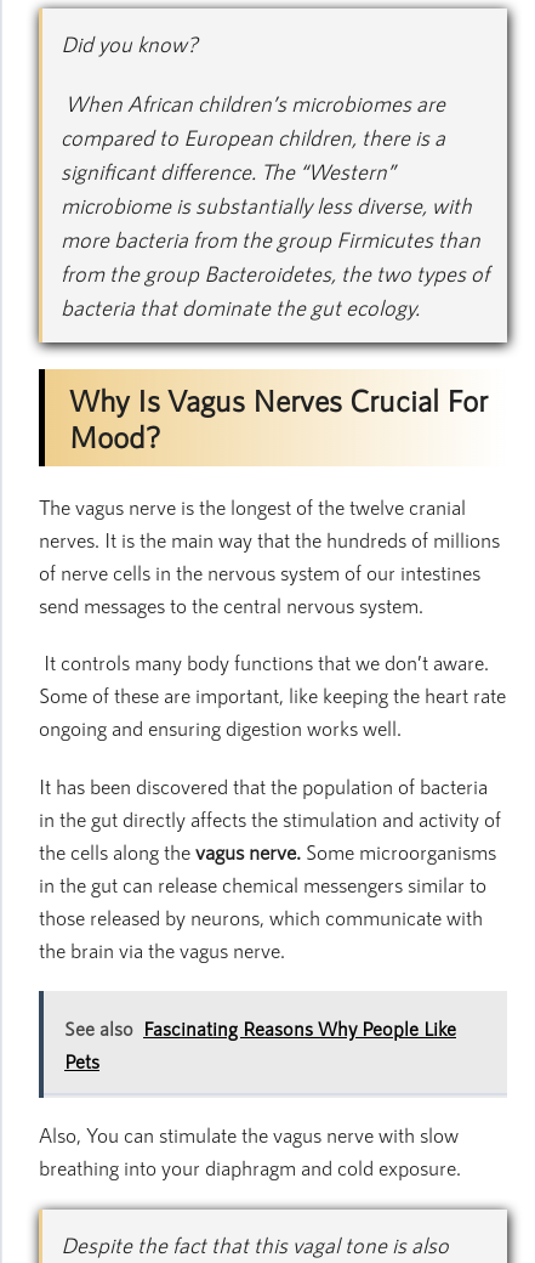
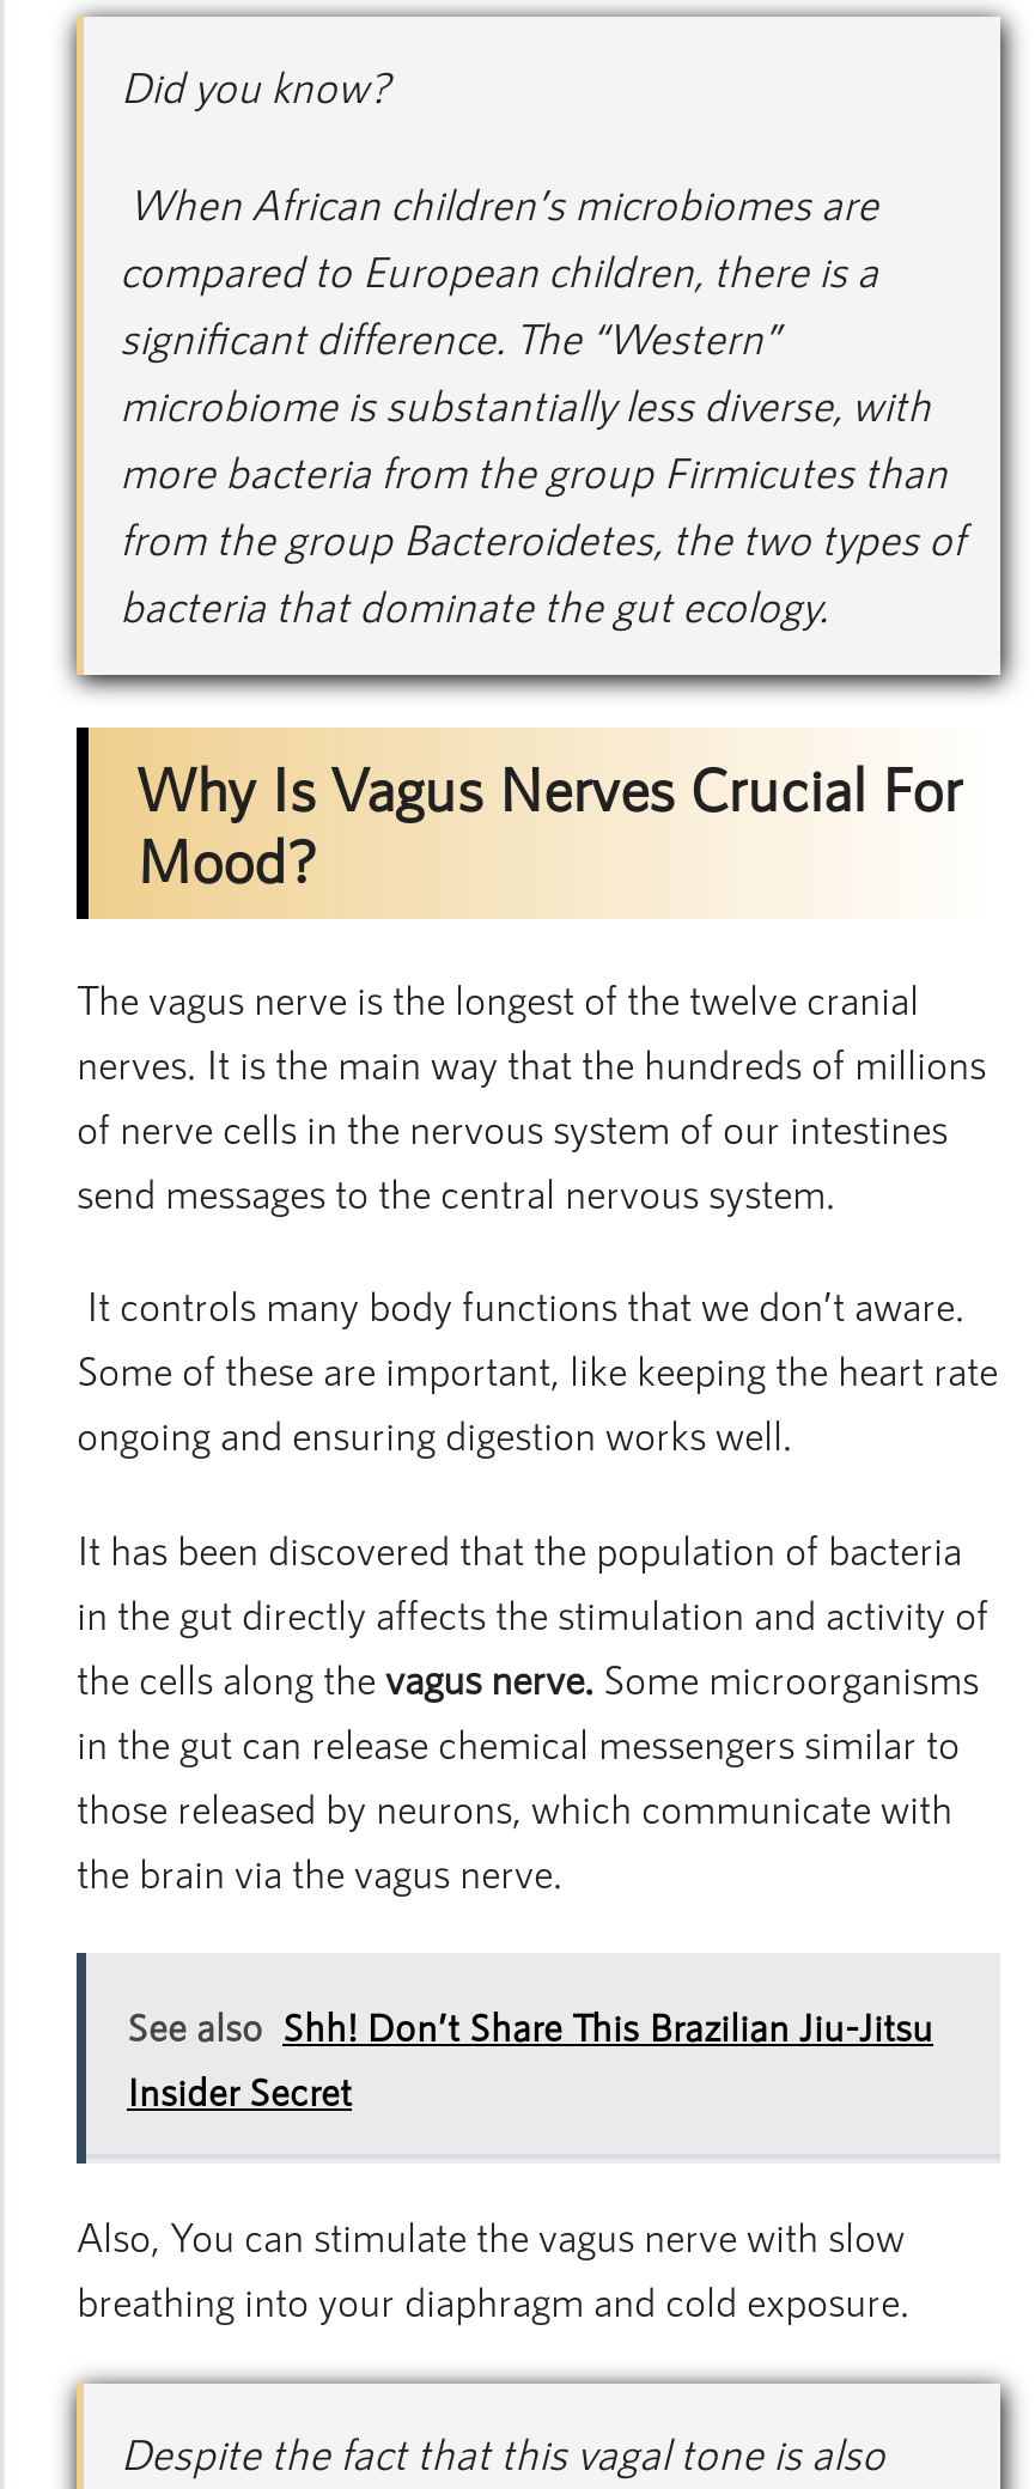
- See also Fascinating Reasons Why People Like
- Pets
+ See also Shh! Don’t Share This Brazilian Jiu-Jitsu
+ Insider Secret
